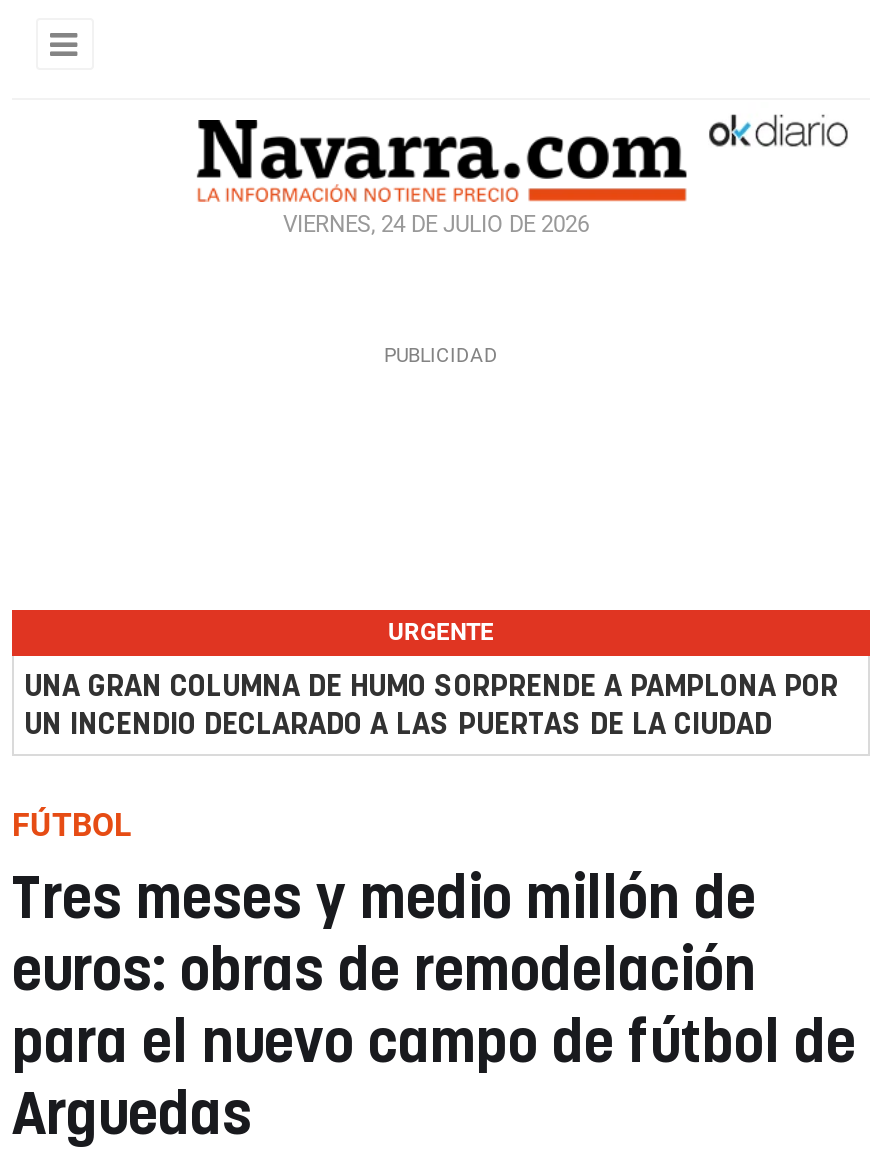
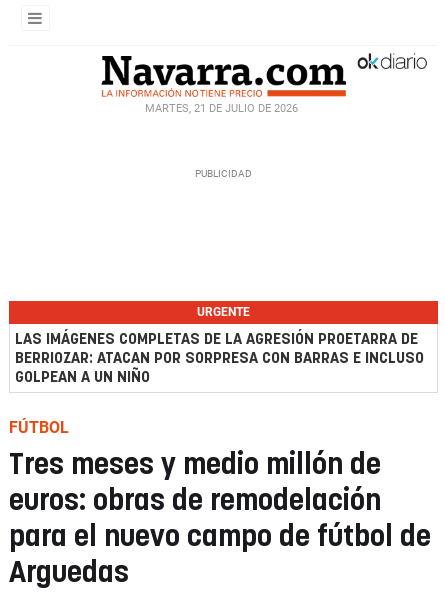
- VIERNES, 24 DE JULIO DE 2026
+ MARTES, 21 DE JULIO DE 2026

- UNA GRAN COLUMNA DE HUMO SORPRENDE A PAMPLONA POR
- UN INCENDIO DECLARADO A LAS PUERTAS DE LA CIUDAD
+ LAS IMÁGENES COMPLETAS DE LA AGRESIÓN PROETARRA DE
+ BERRIOZAR: ATACAN POR SORPRESA CON BARRAS E INCLUSO
+ GOLPEAN A UN NIÑO
